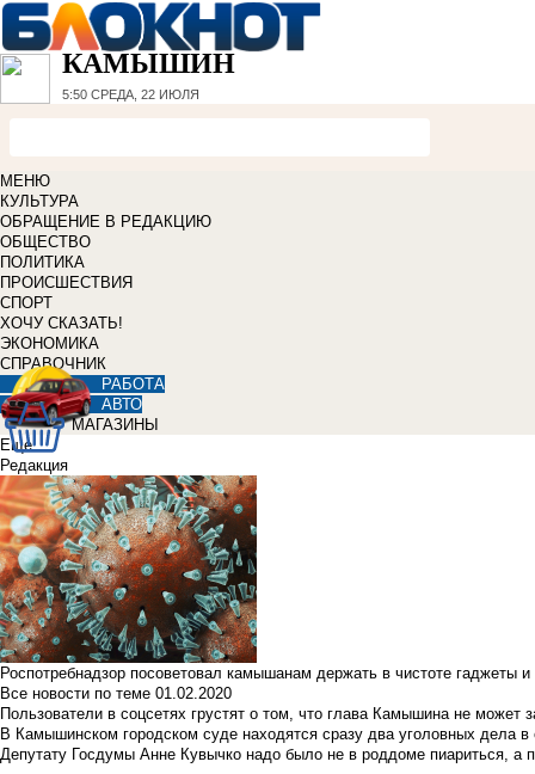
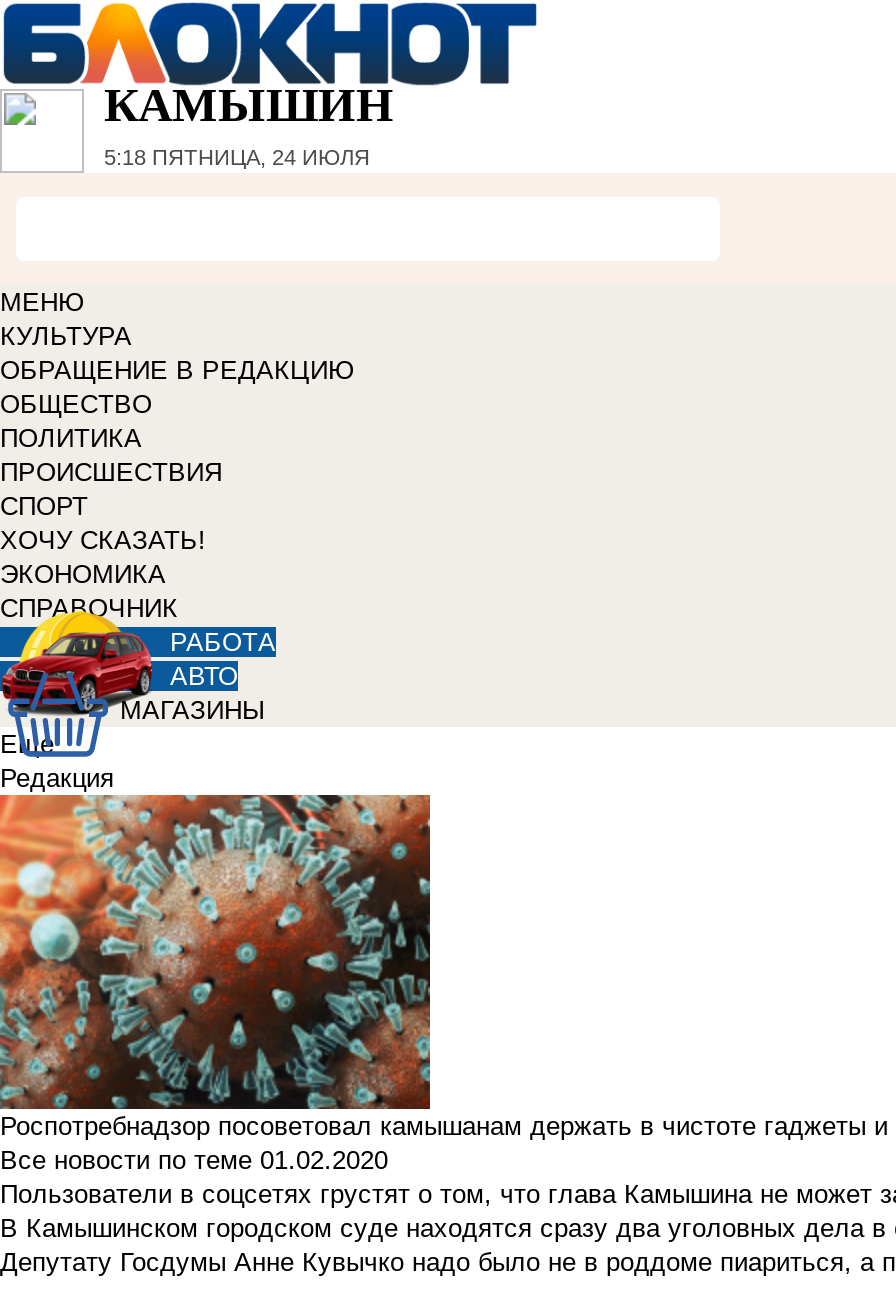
- 5:50 СРЕДА, 22 ИЮЛЯ
+ 5:18 ПЯТНИЦА, 24 ИЮЛЯ
